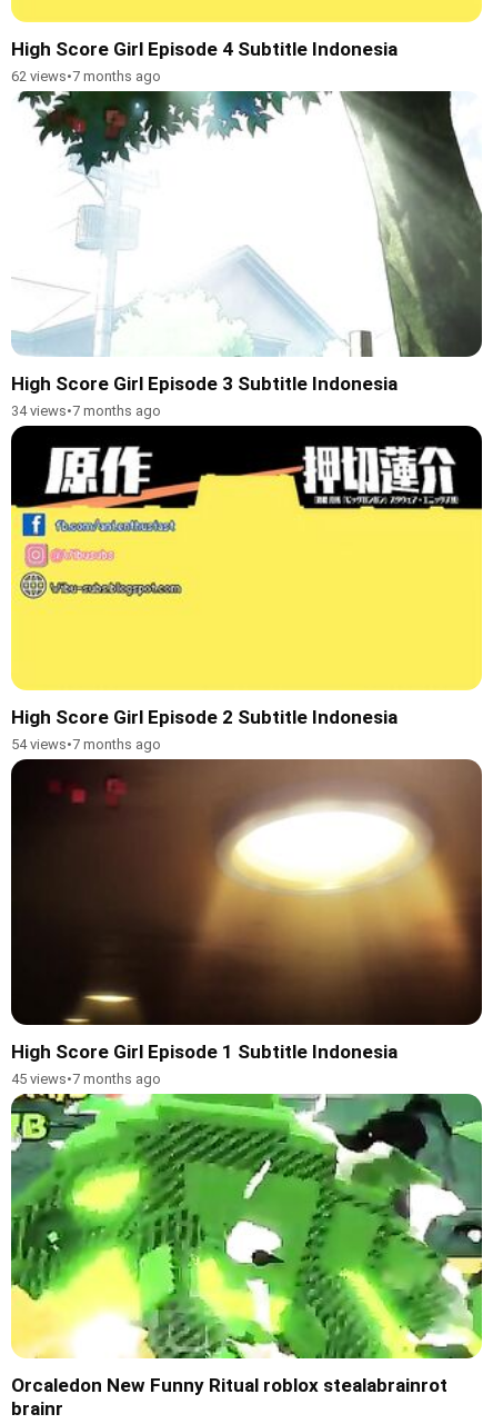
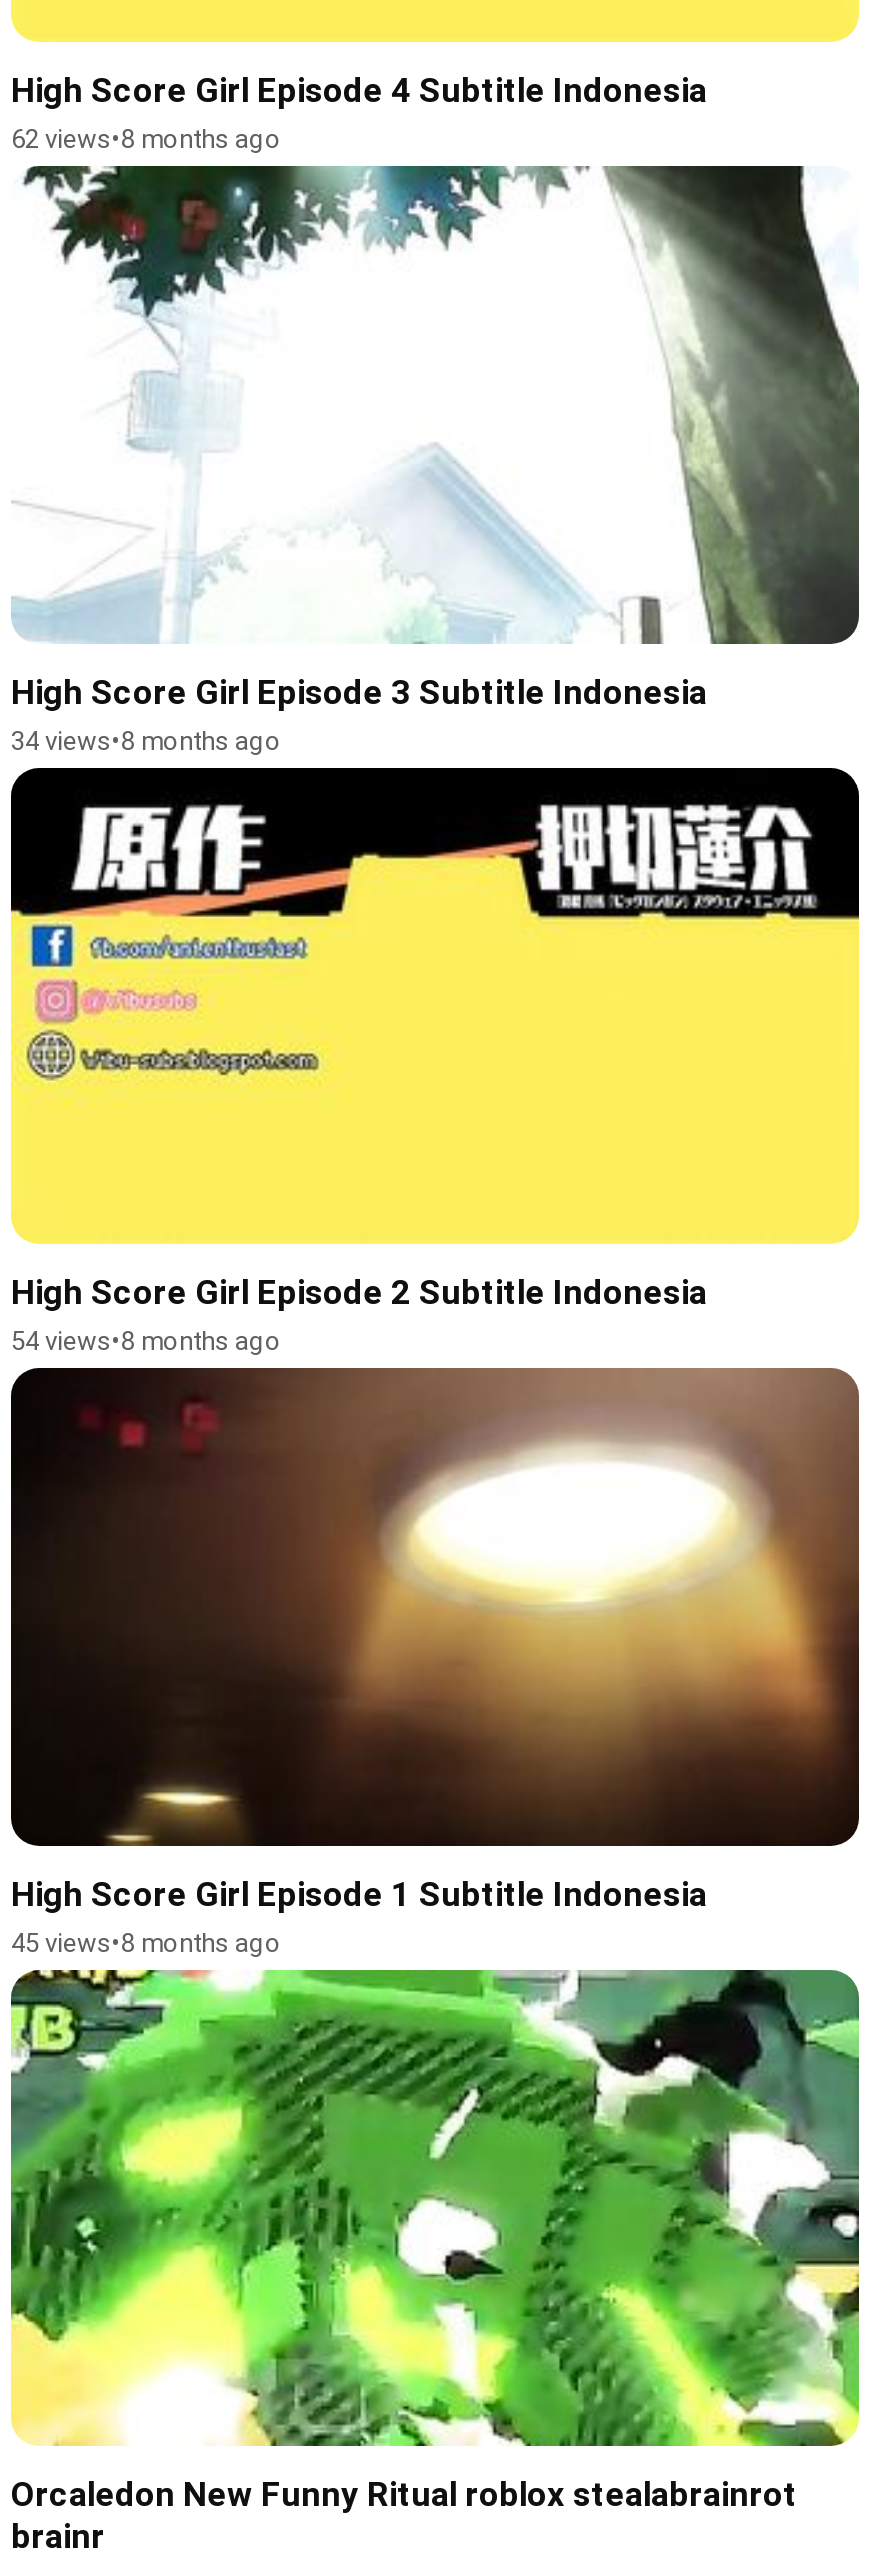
- 62 views•7 months ago
+ 62 views•8 months ago

- 34 views•7 months ago
+ 34 views•8 months ago

- 54 views•7 months ago
+ 54 views•8 months ago

- 45 views•7 months ago
+ 45 views•8 months ago
